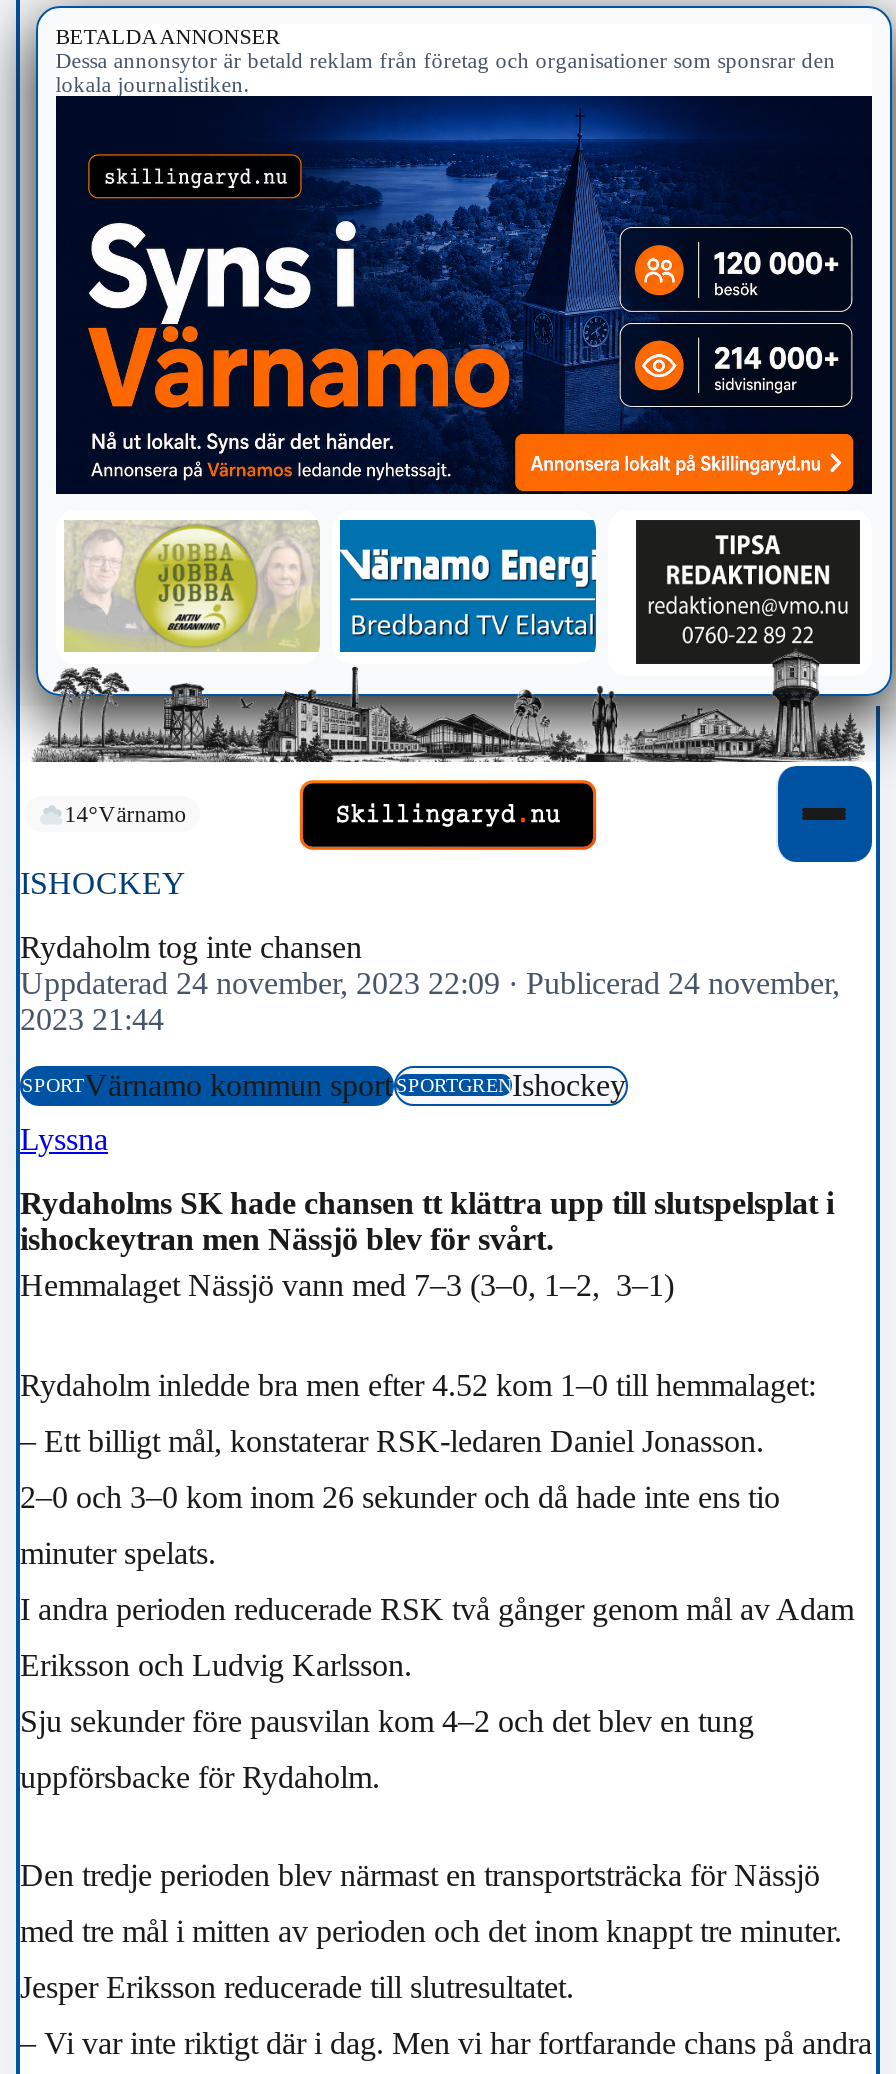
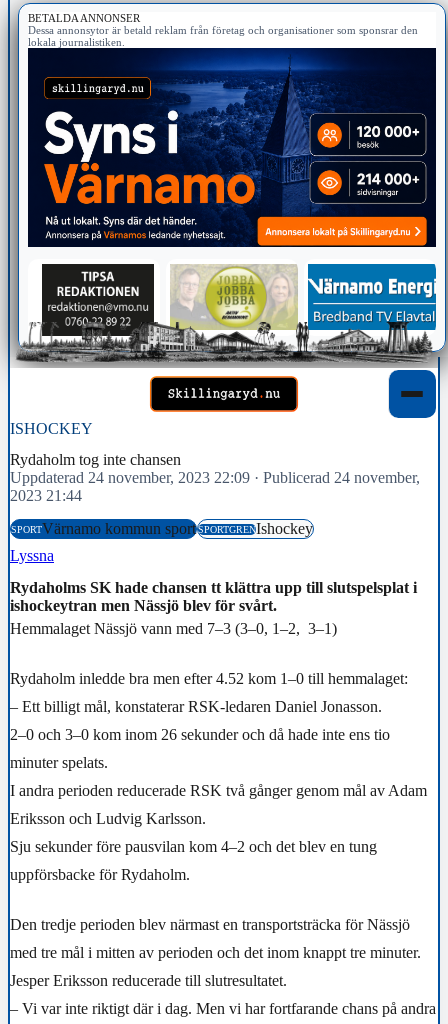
- [image]
+ [image]

- 14°Värnamo
